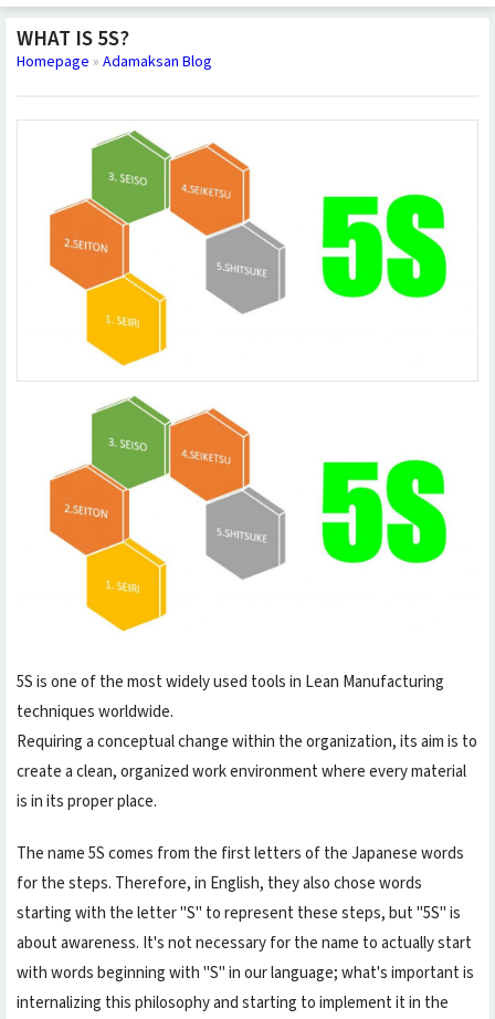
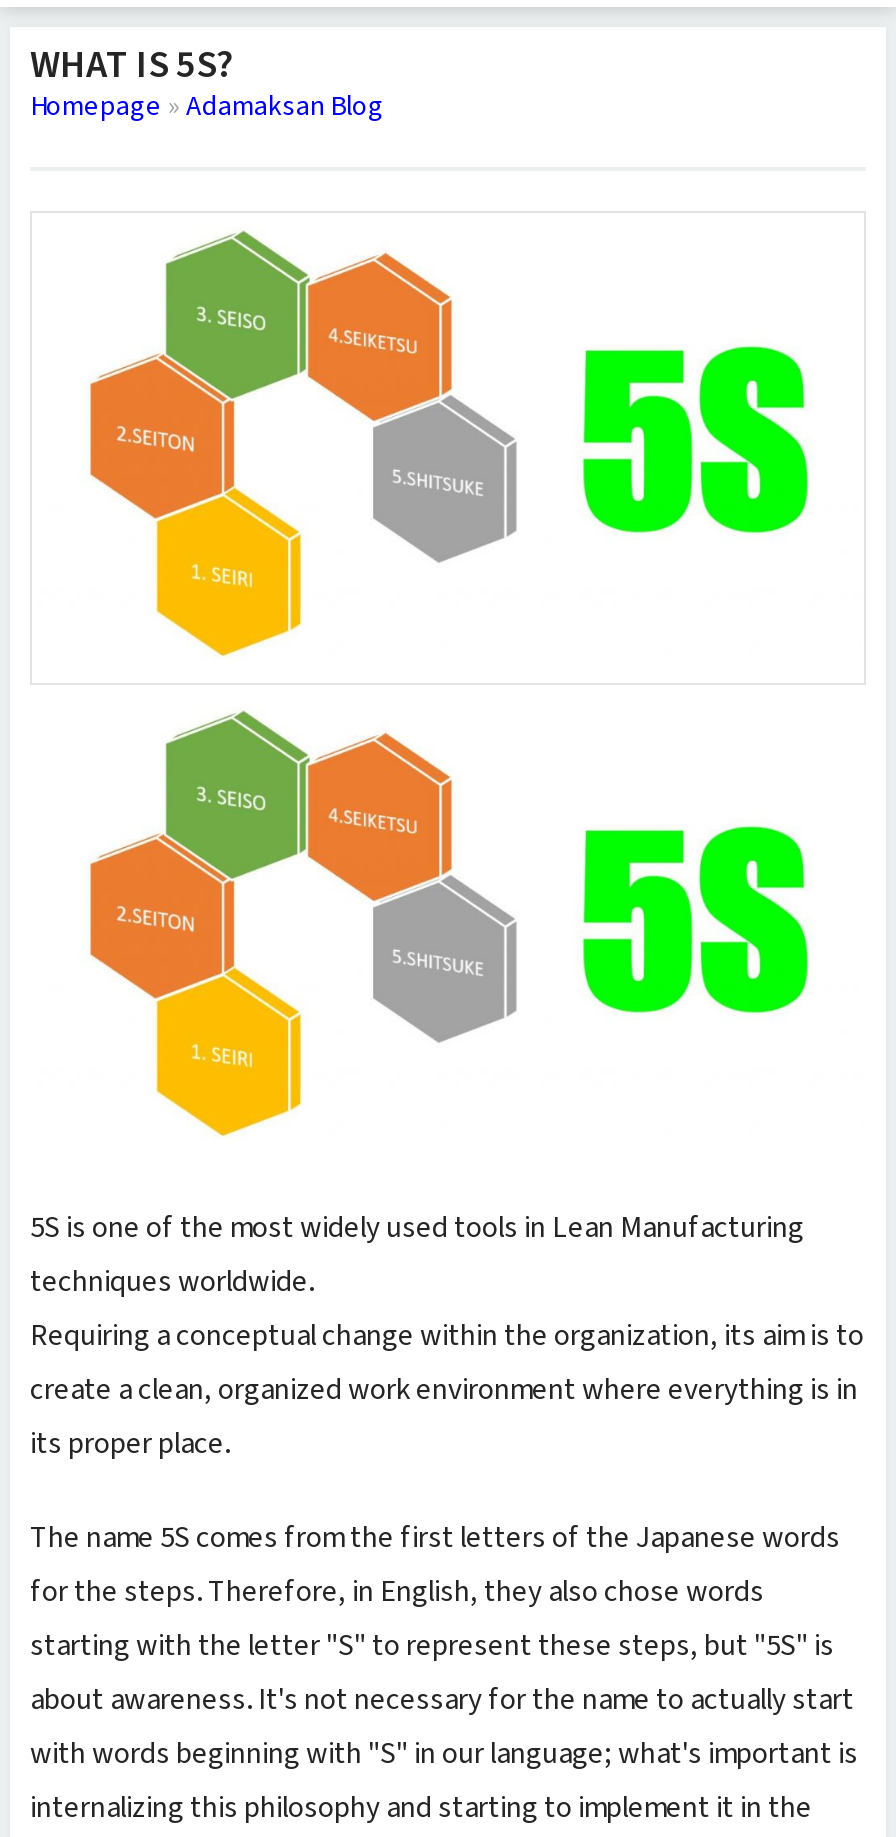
- create a clean, organized work environment where every material
- is in its proper place.
+ create a clean, organized work environment where everything is in
+ its proper place.
